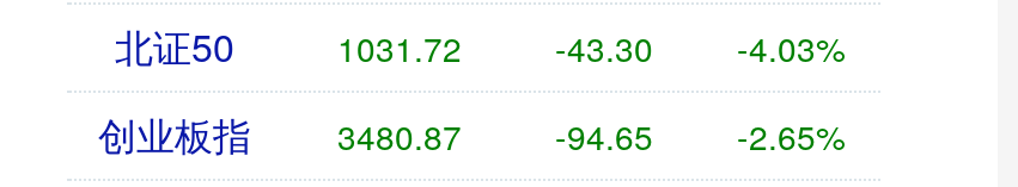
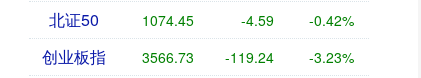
- 1031.72
+ 1074.45

- -43.30
+ -4.59

- -4.03%
+ -0.42%

- 3480.87
+ 3566.73

- -94.65
+ -119.24

- -2.65%
+ -3.23%
